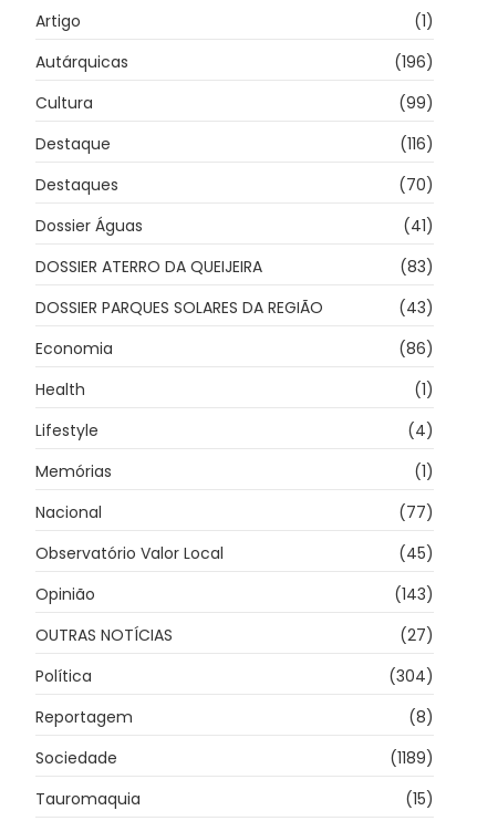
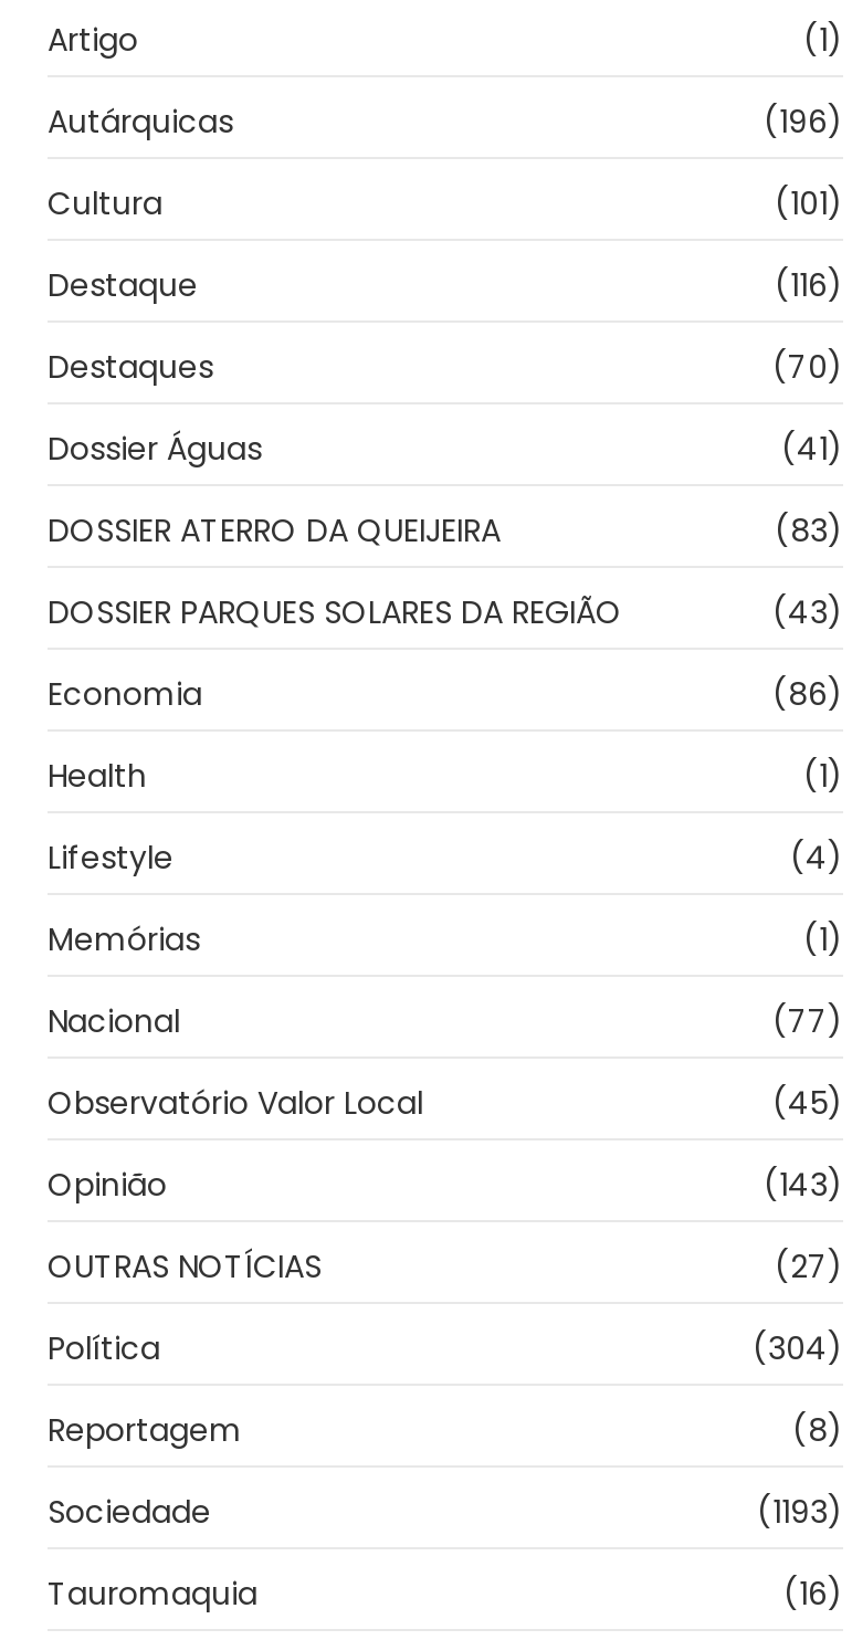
- (99)
+ (101)

- (1189)
+ (1193)

- (15)
+ (16)
